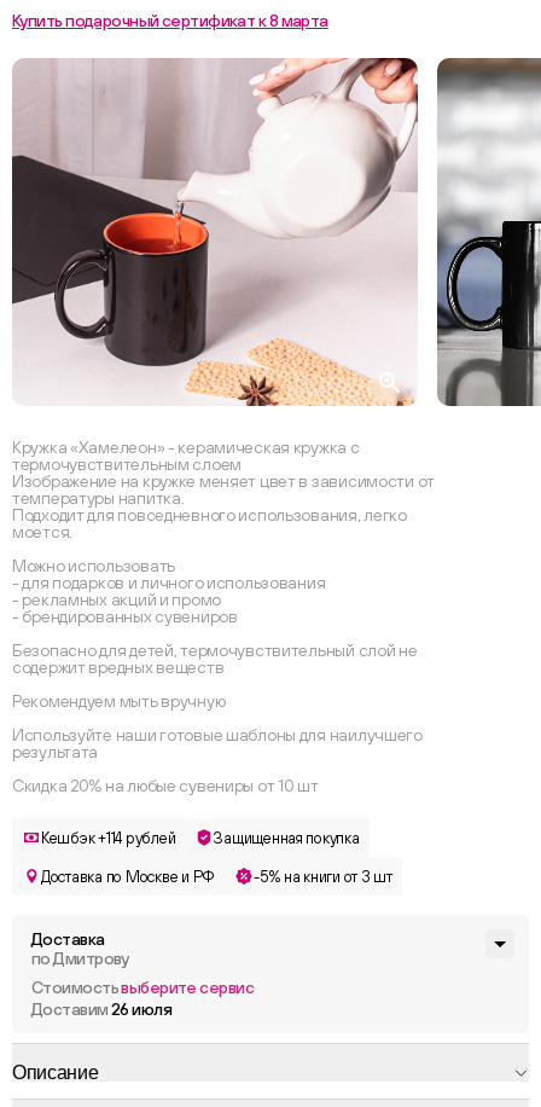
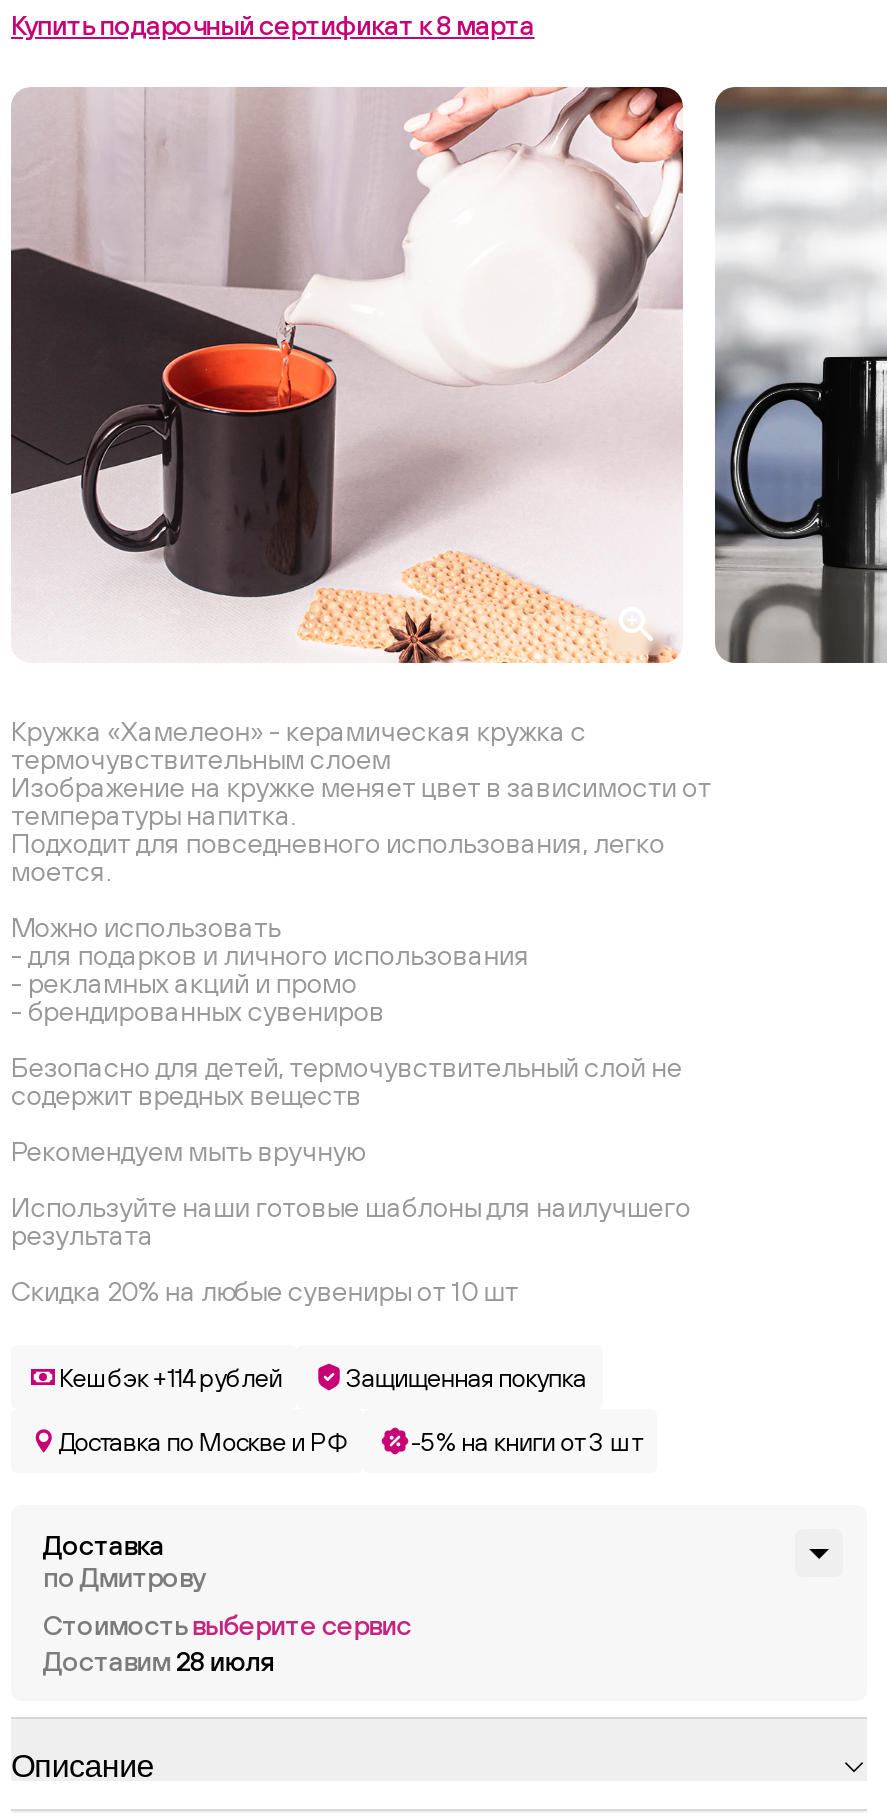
- Доставим 26 июля
+ Доставим 28 июля
